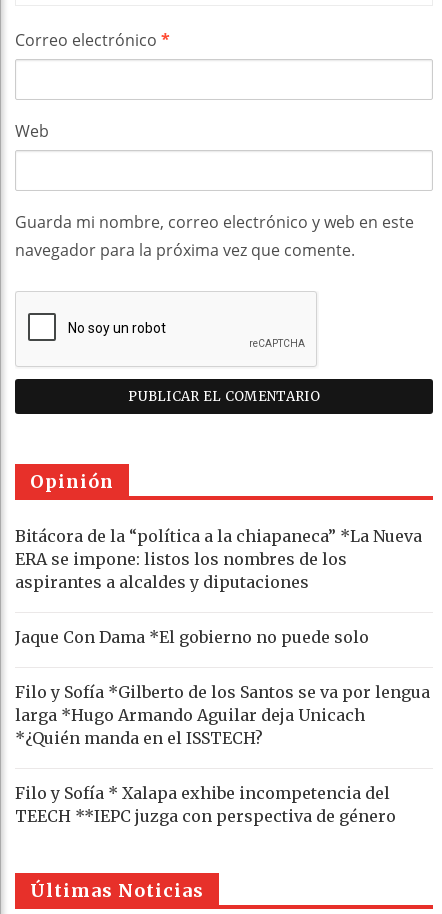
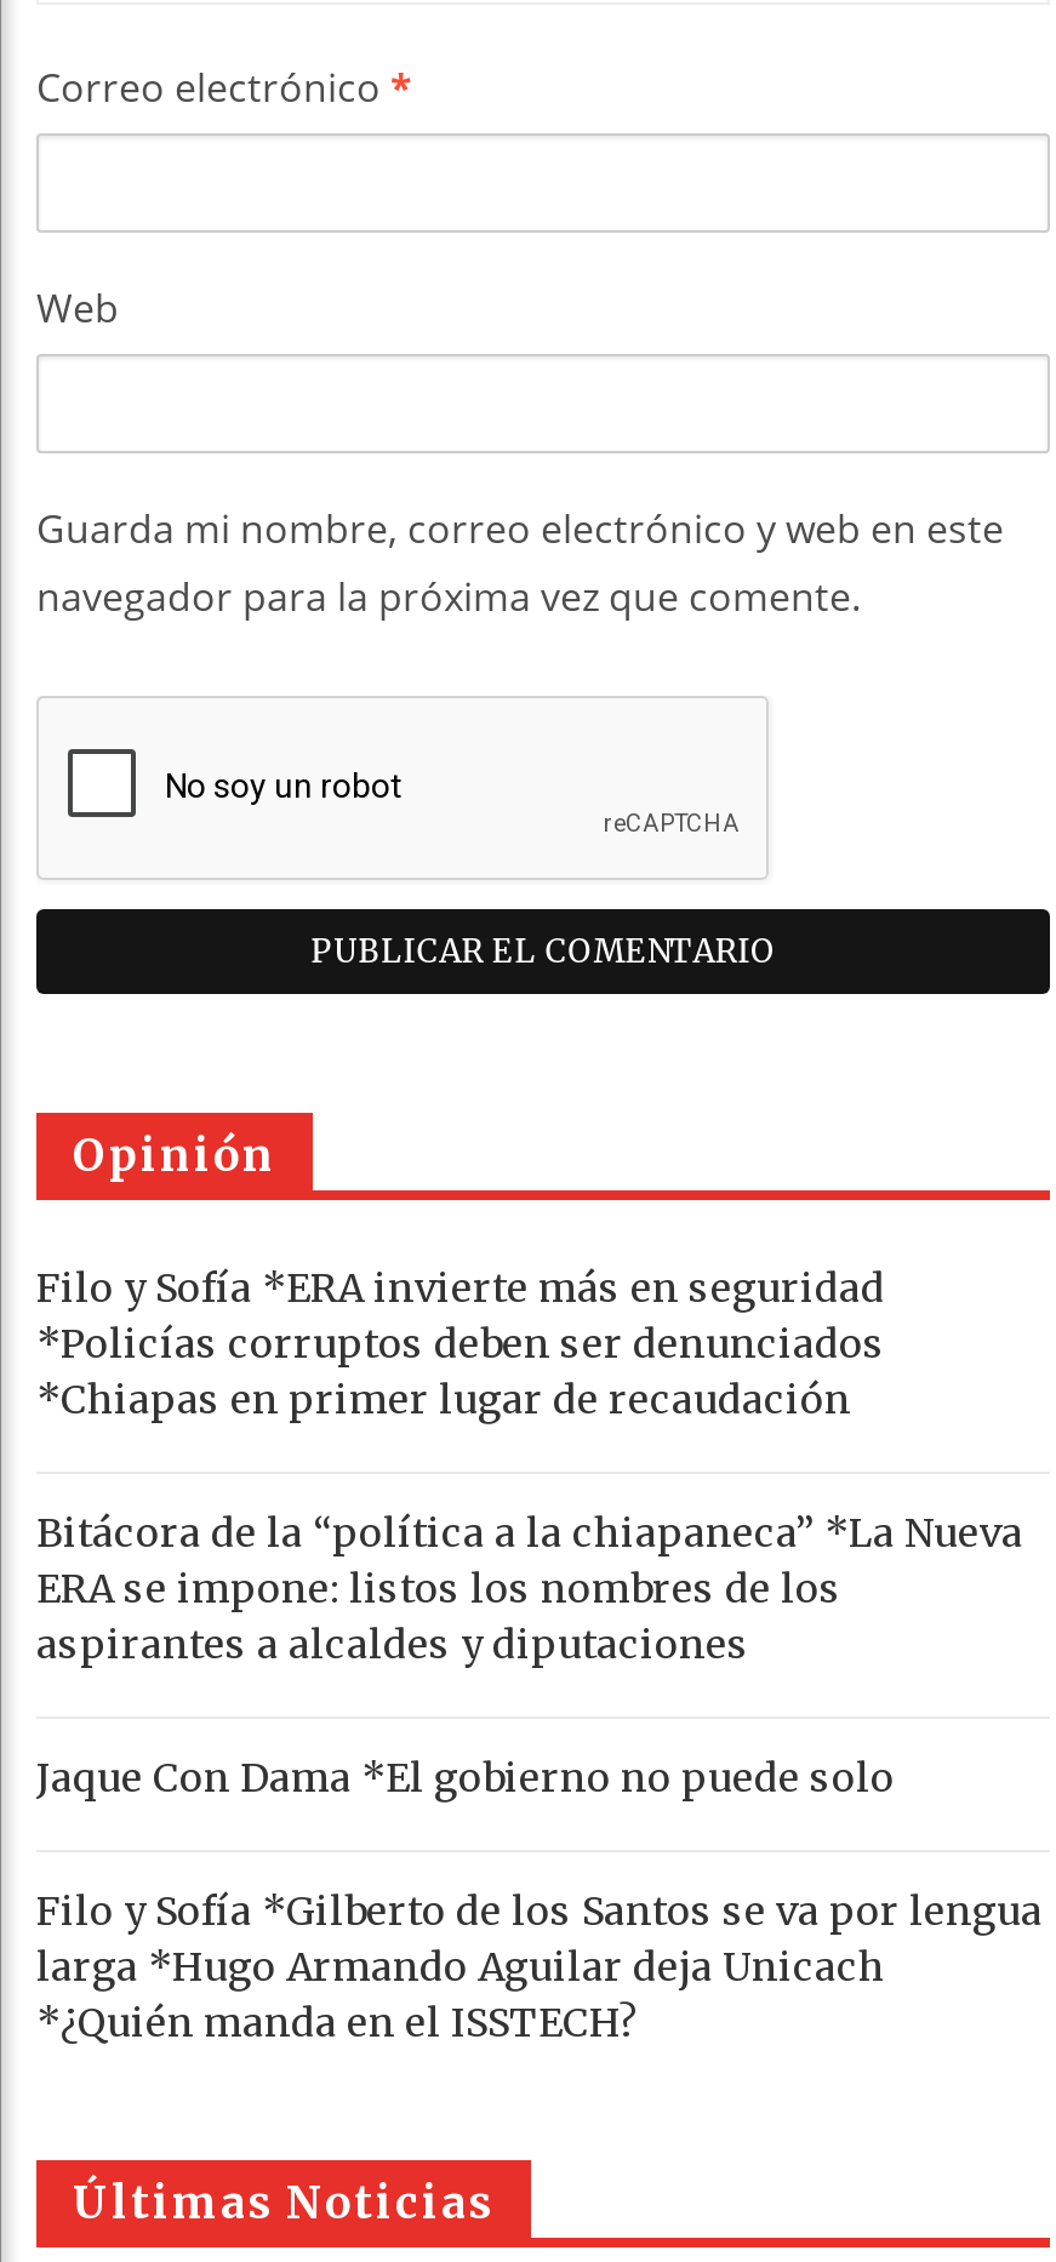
+ Filo y Sofía *ERA invierte más en seguridad
+ *Policías corruptos deben ser denunciados
+ *Chiapas en primer lugar de recaudación

moved down: Bitácora de la “política a la chiapaneca” *La Nueva | ERA se impone: listos los nombres de los | aspirantes a alcaldes y diputaciones | Jaque Con Dama *El gobierno no puede solo | Filo y Sofía *Gilberto de los Santos se va por lengua | larga *Hugo Armando Aguilar deja Unicach | *¿Quién manda en el ISSTECH?

- Filo y Sofía * Xalapa exhibe incompetencia del
- TEECH **IEPC juzga con perspectiva de género
